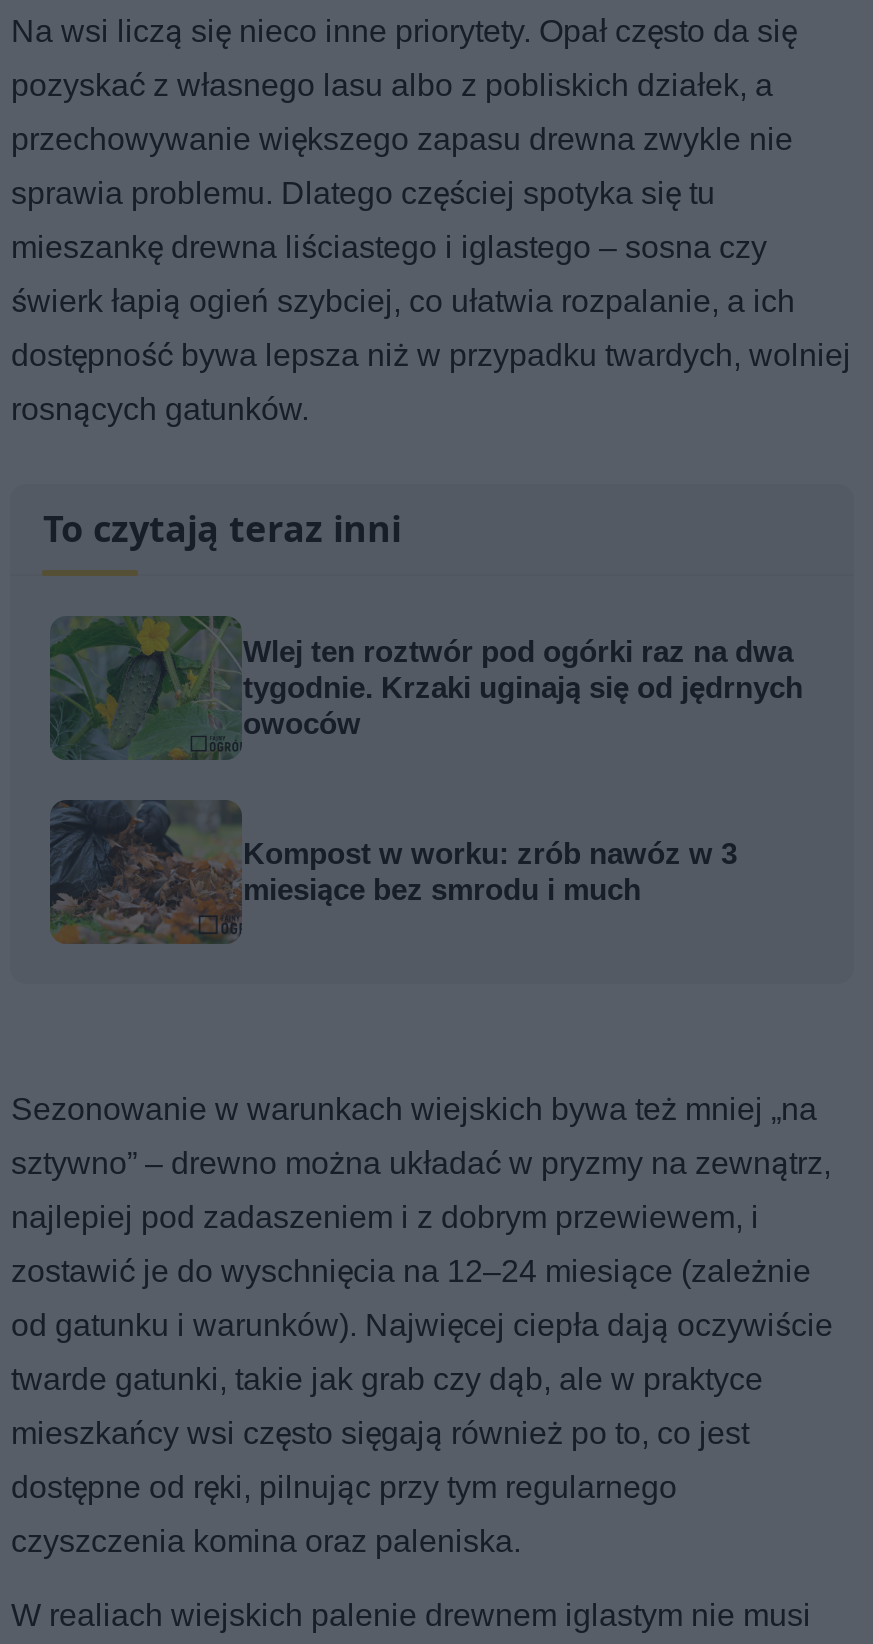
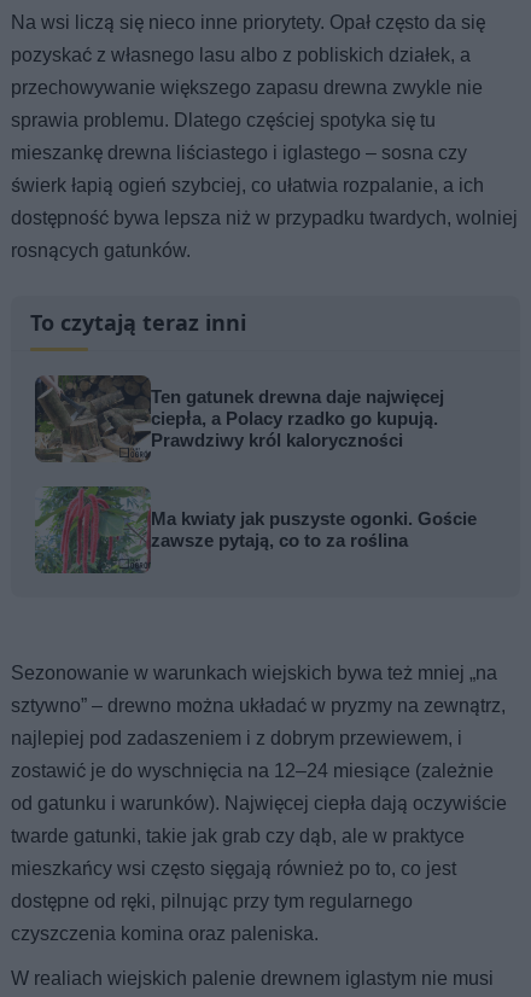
- [image]
- Wlej ten roztwór pod ogórki raz na dwa
- tygodnie. Krzaki uginają się od jędrnych
- owoców
+ [image]
+ Ten gatunek drewna daje najwięcej
+ ciepła, a Polacy rzadko go kupują.
+ Prawdziwy król kaloryczności

- [image]
- Kompost w worku: zrób nawóz w 3
- miesiące bez smrodu i much
+ [image]
+ Ma kwiaty jak puszyste ogonki. Goście
+ zawsze pytają, co to za roślina
